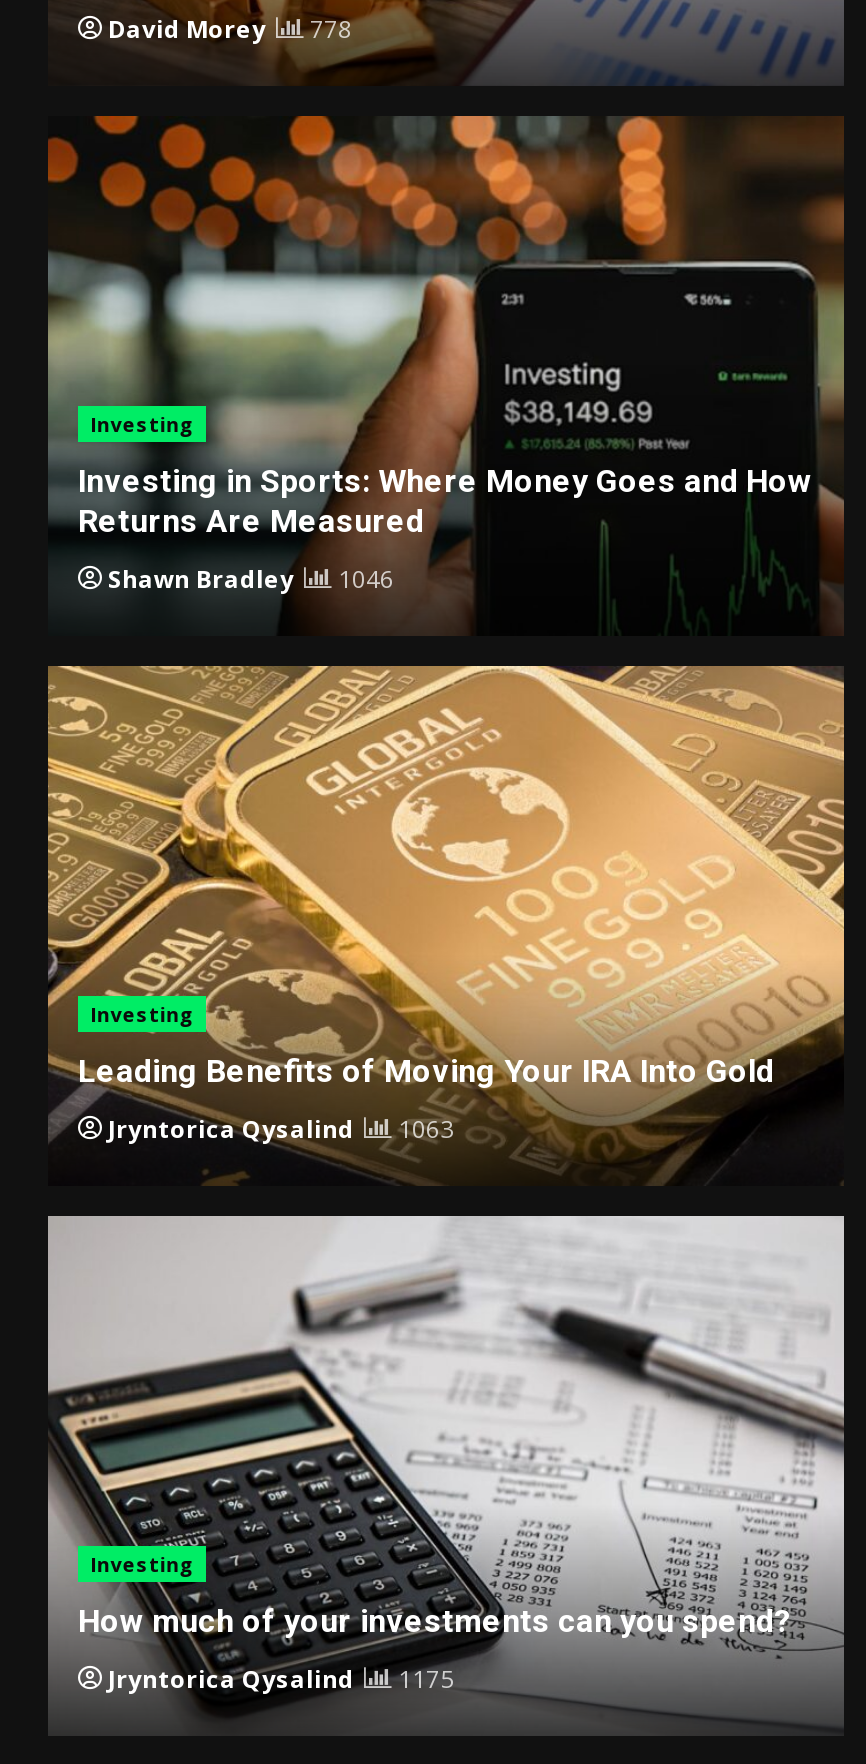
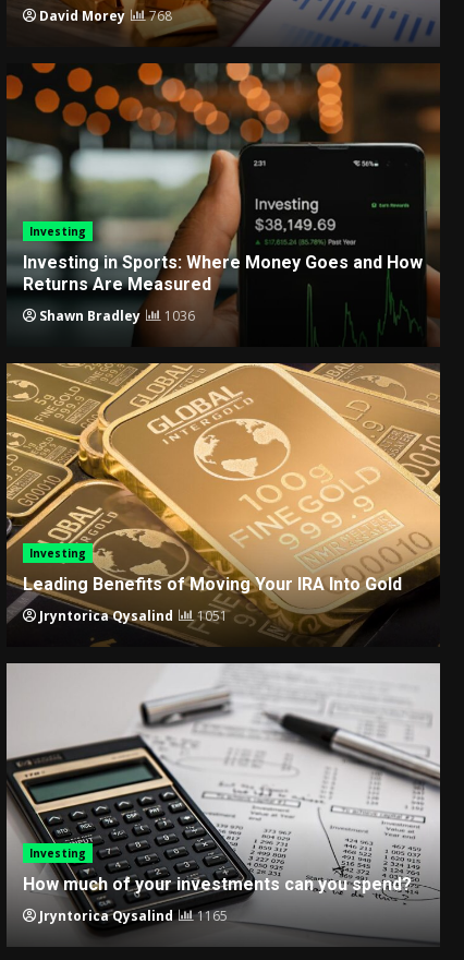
- David Morey 778
+ David Morey 768

- Shawn Bradley 1046
+ Shawn Bradley 1036

- Jryntorica Qysalind 1063
+ Jryntorica Qysalind 1051

- Jryntorica Qysalind 1175
+ Jryntorica Qysalind 1165
